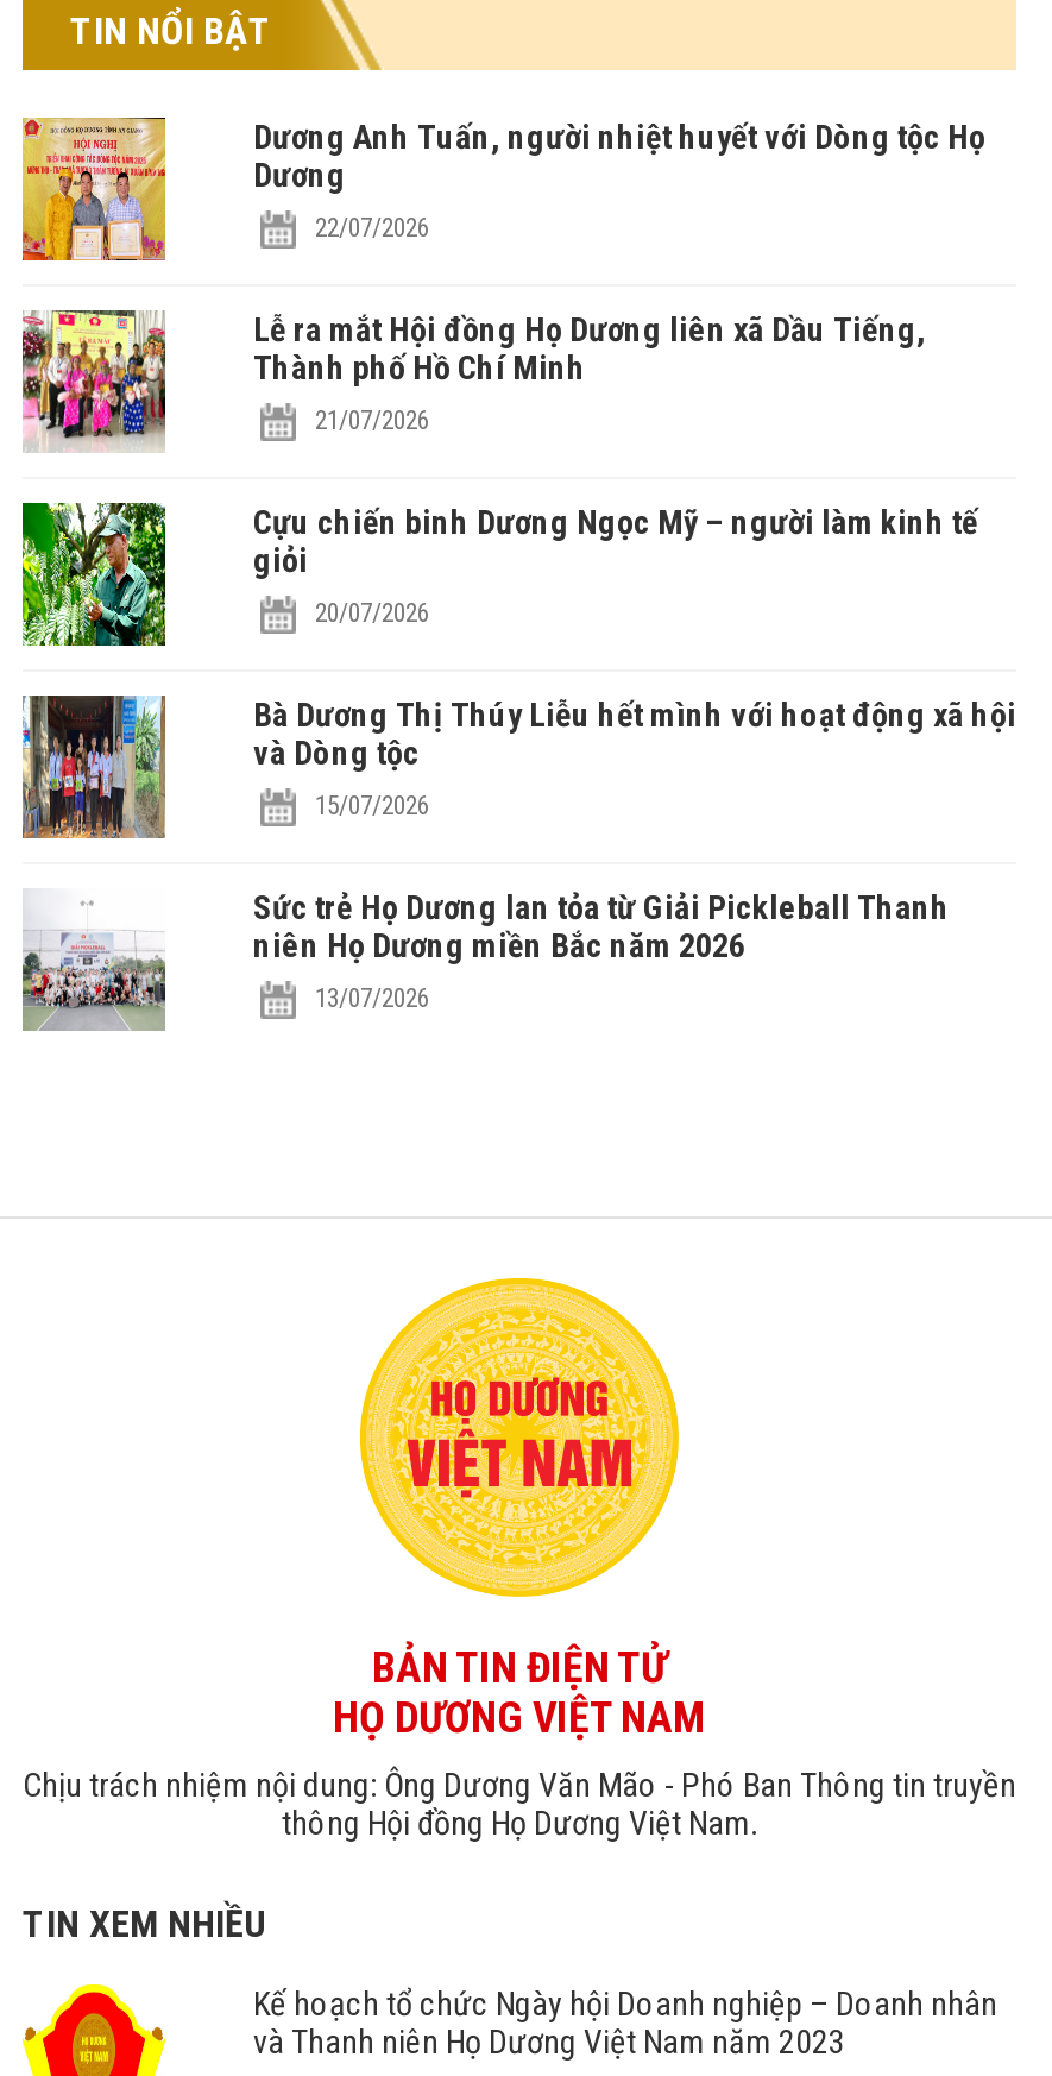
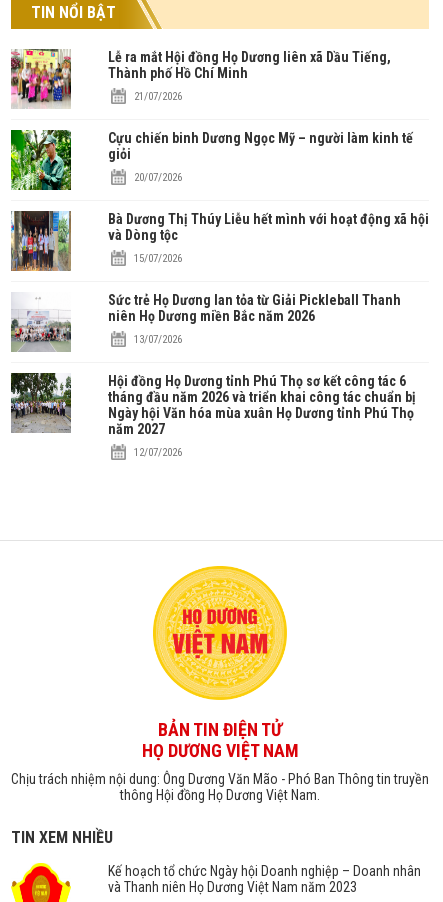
- [image]
- Dương Anh Tuấn, người nhiệt huyết với Dòng tộc Họ
- Dương
- 22/07/2026

moved up: [image] | Lễ ra mắt Hội đồng Họ Dương liên xã Dầu Tiếng, | Thành phố Hồ Chí Minh | ... | niên Họ Dương miền Bắc năm 2026 | 13/07/2026

+ [image]
+ Hội đồng Họ Dương tỉnh Phú Thọ sơ kết công tác 6
+ tháng đầu năm 2026 và triển khai công tác chuẩn bị
+ Ngày hội Văn hóa mùa xuân Họ Dương tỉnh Phú Thọ
+ năm 2027
+ 12/07/2026
